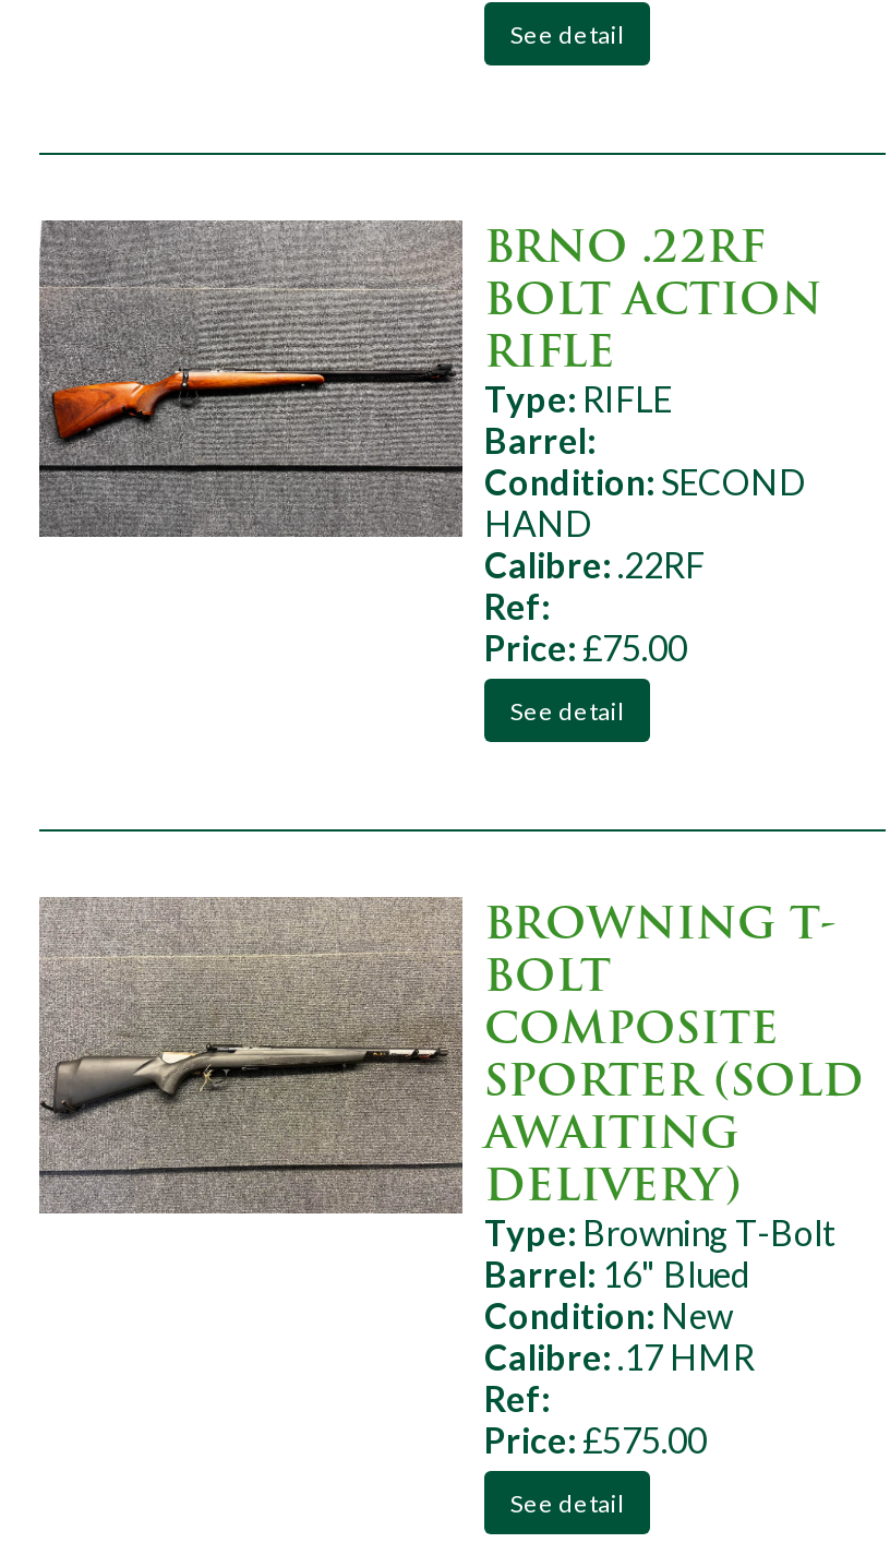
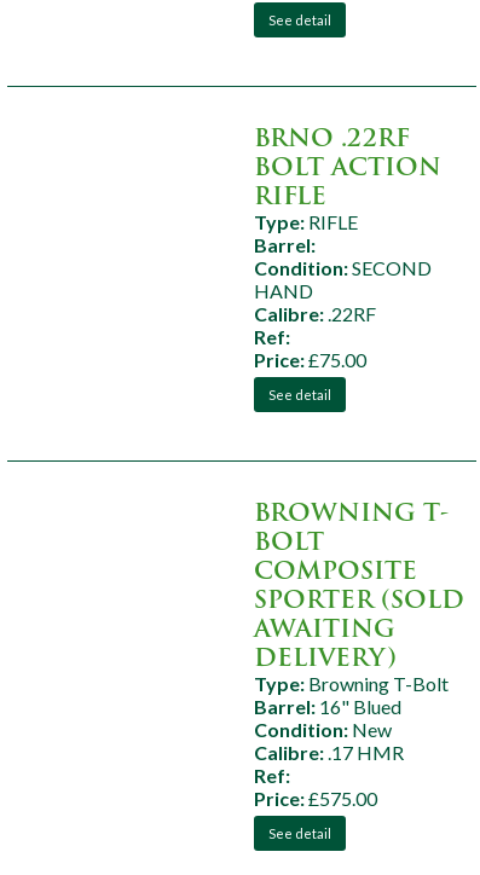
- [image]

- [image]
